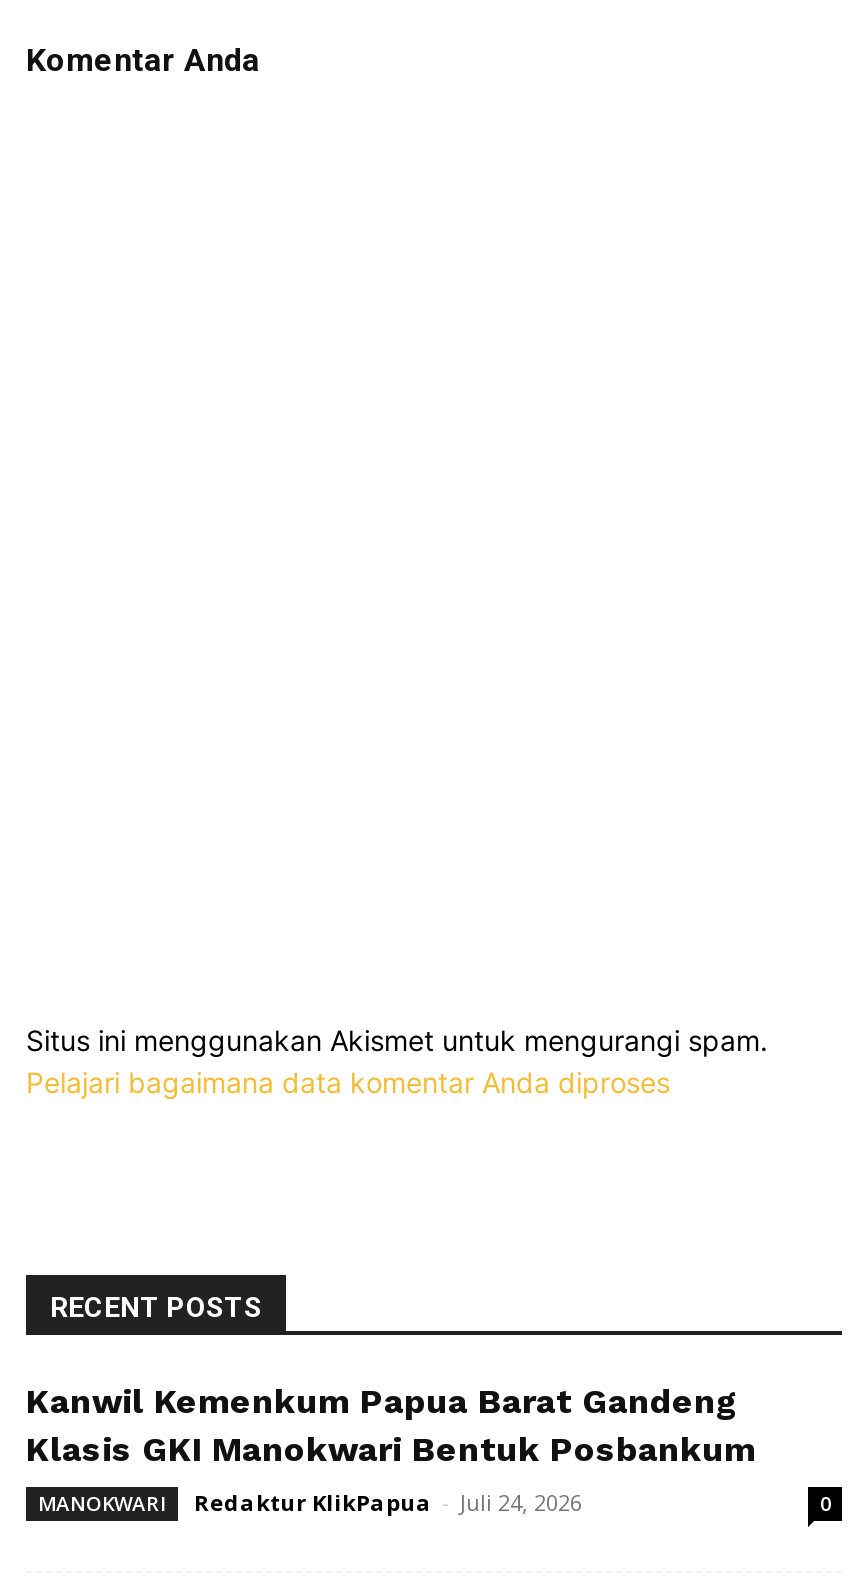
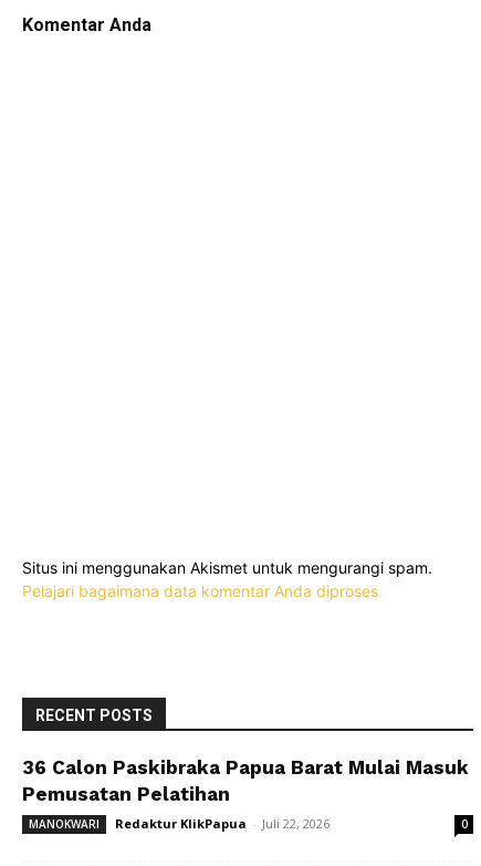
- Kanwil Kemenkum Papua Barat Gandeng
- Klasis GKI Manokwari Bentuk Posbankum
+ 36 Calon Paskibraka Papua Barat Mulai Masuk
+ Pemusatan Pelatihan

- Redaktur KlikPapua - Juli 24, 2026
+ Redaktur KlikPapua - Juli 22, 2026
